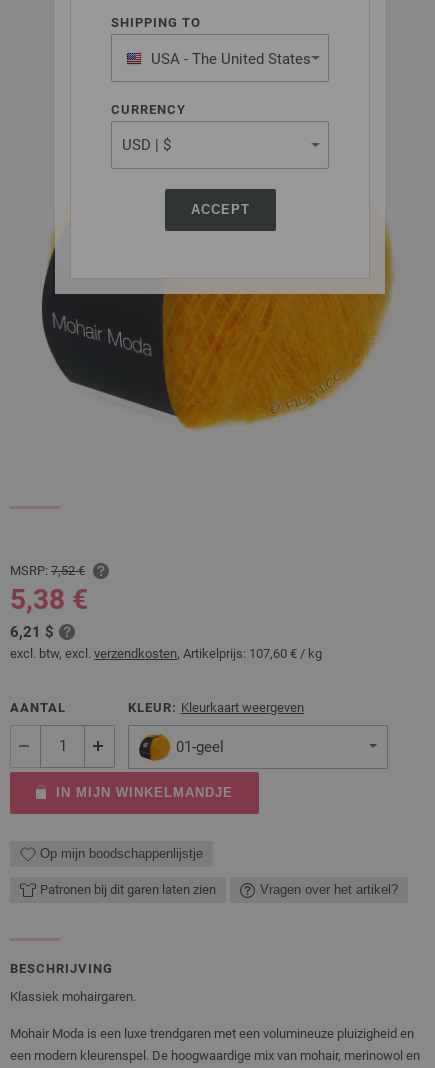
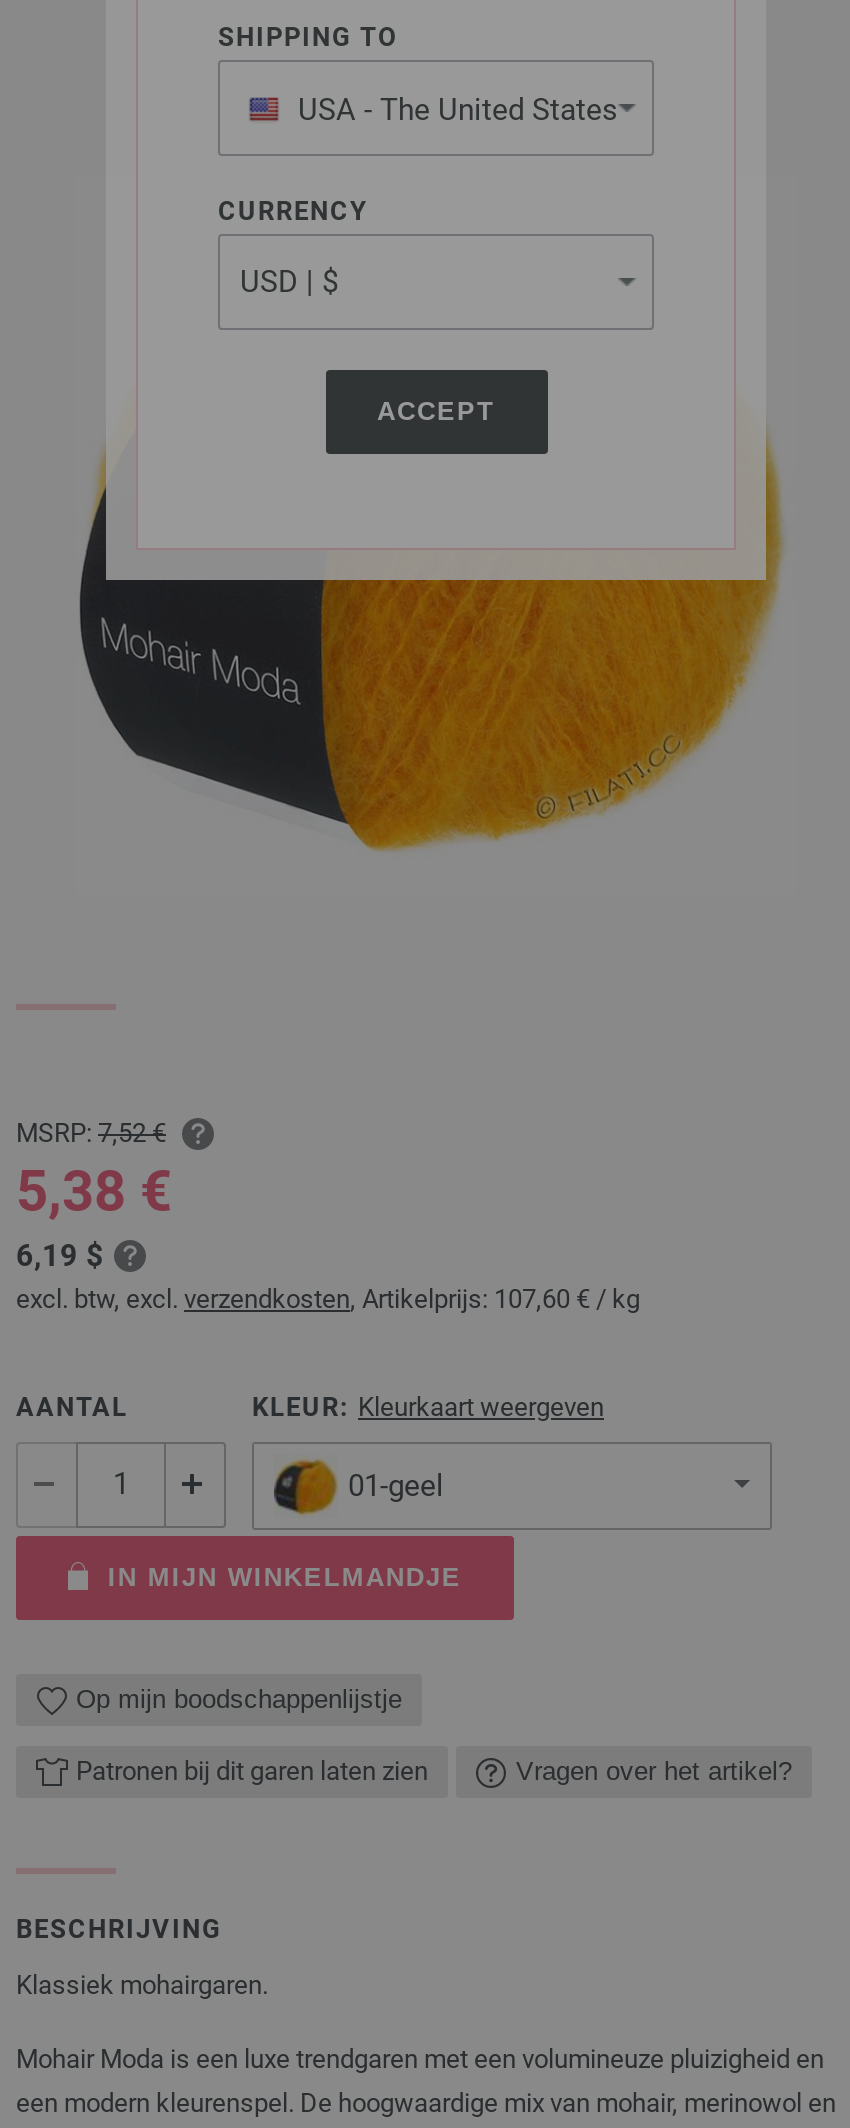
- 6,21 $
+ 6,19 $
